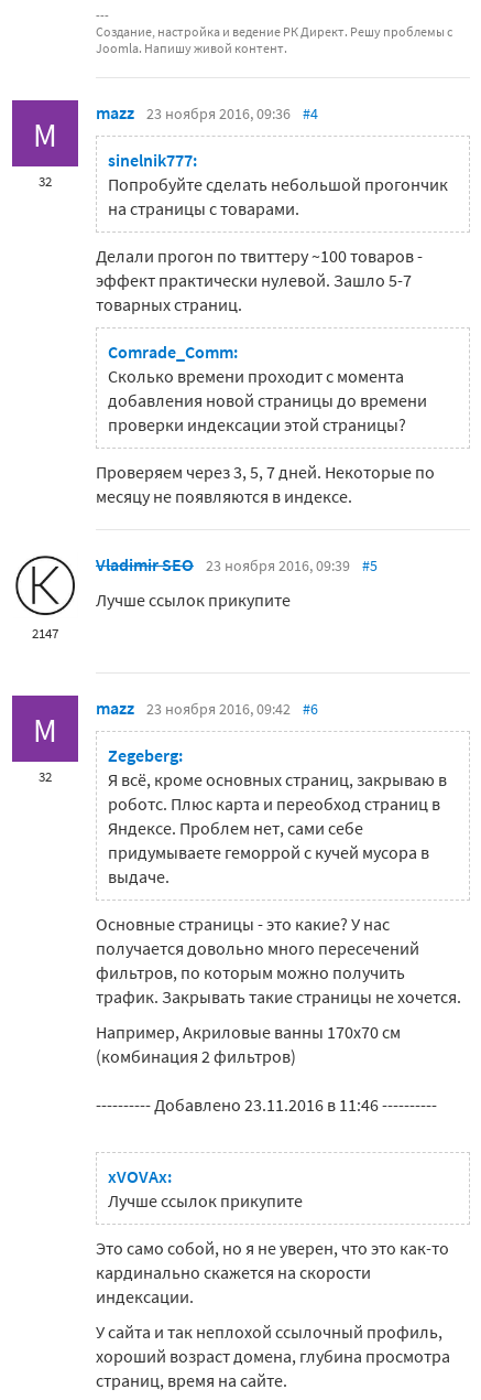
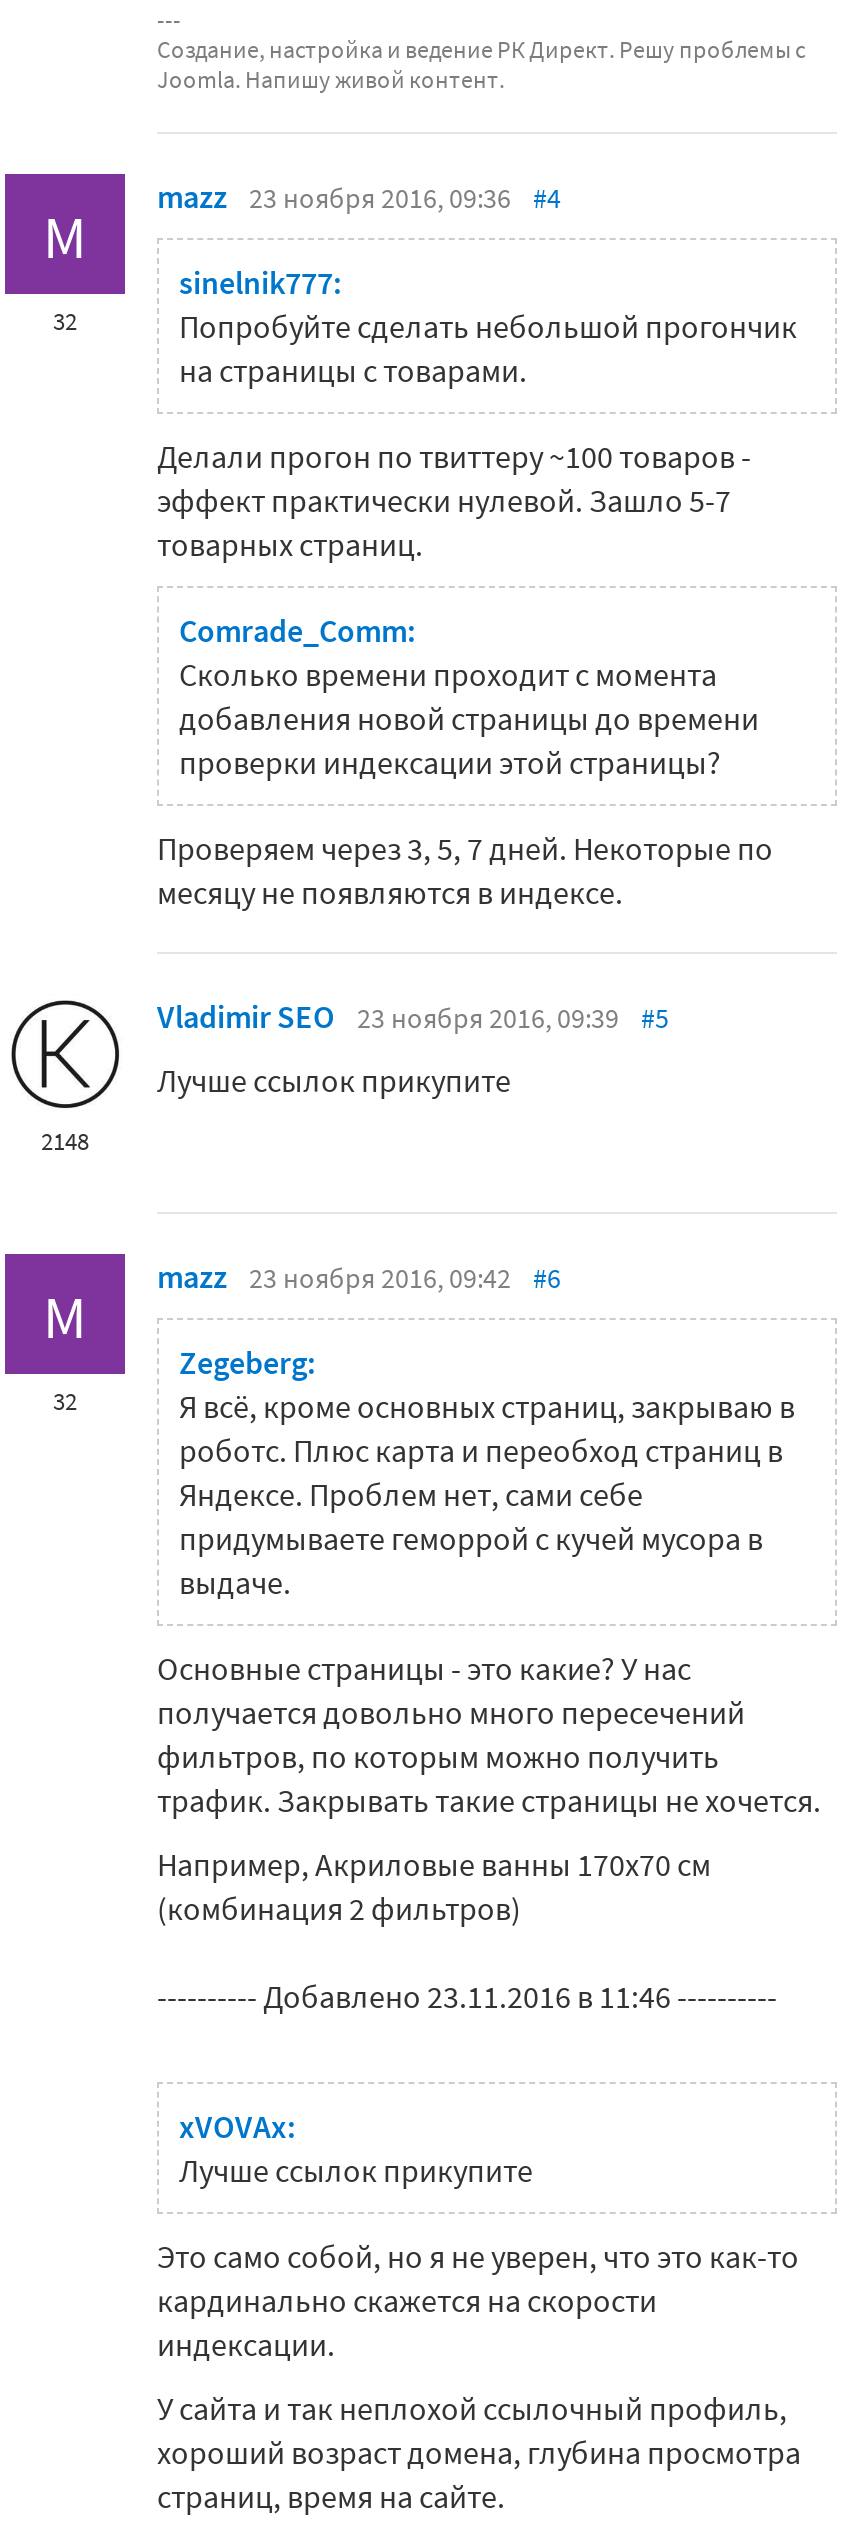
- 2147
+ 2148
